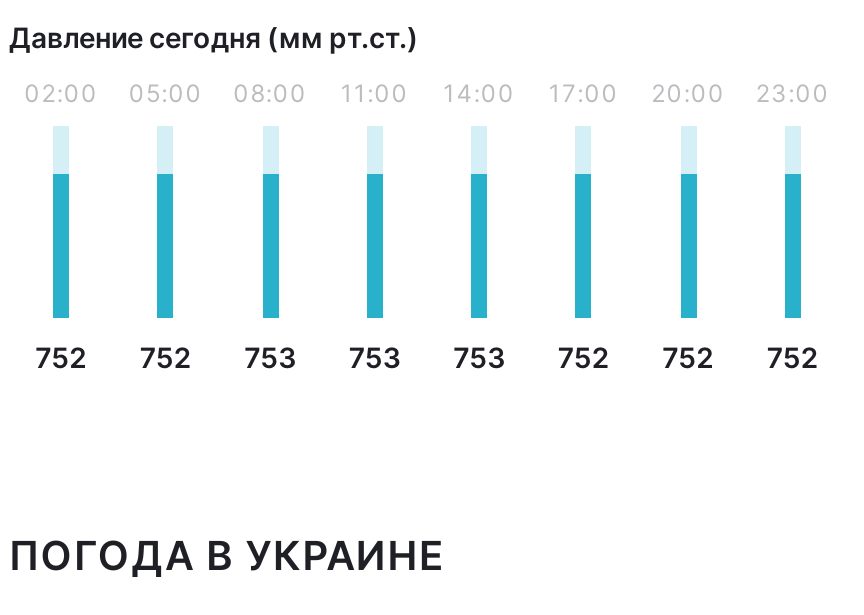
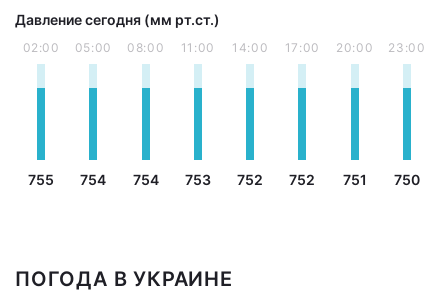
- 752
+ 755

- 752
+ 754

- 753
+ 754

- 753
+ 752

- 752
+ 751

- 752
+ 750
